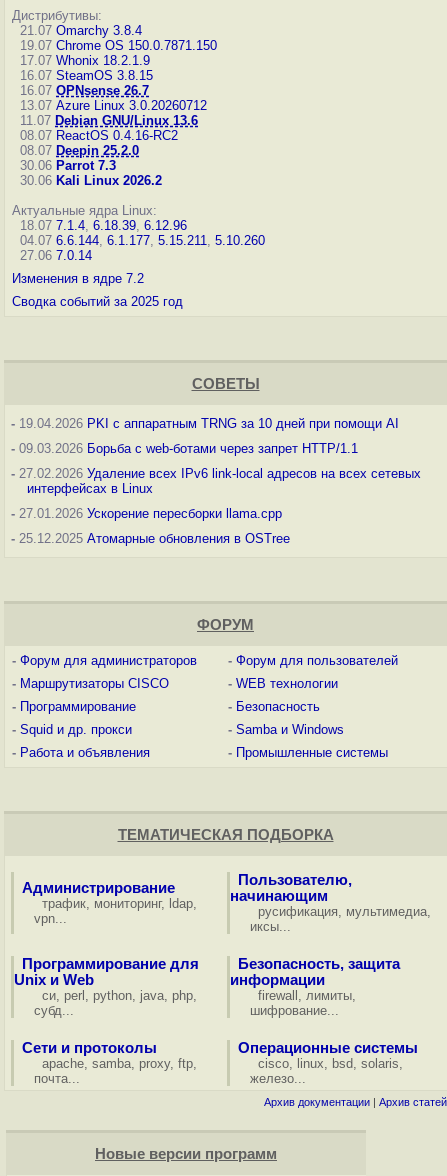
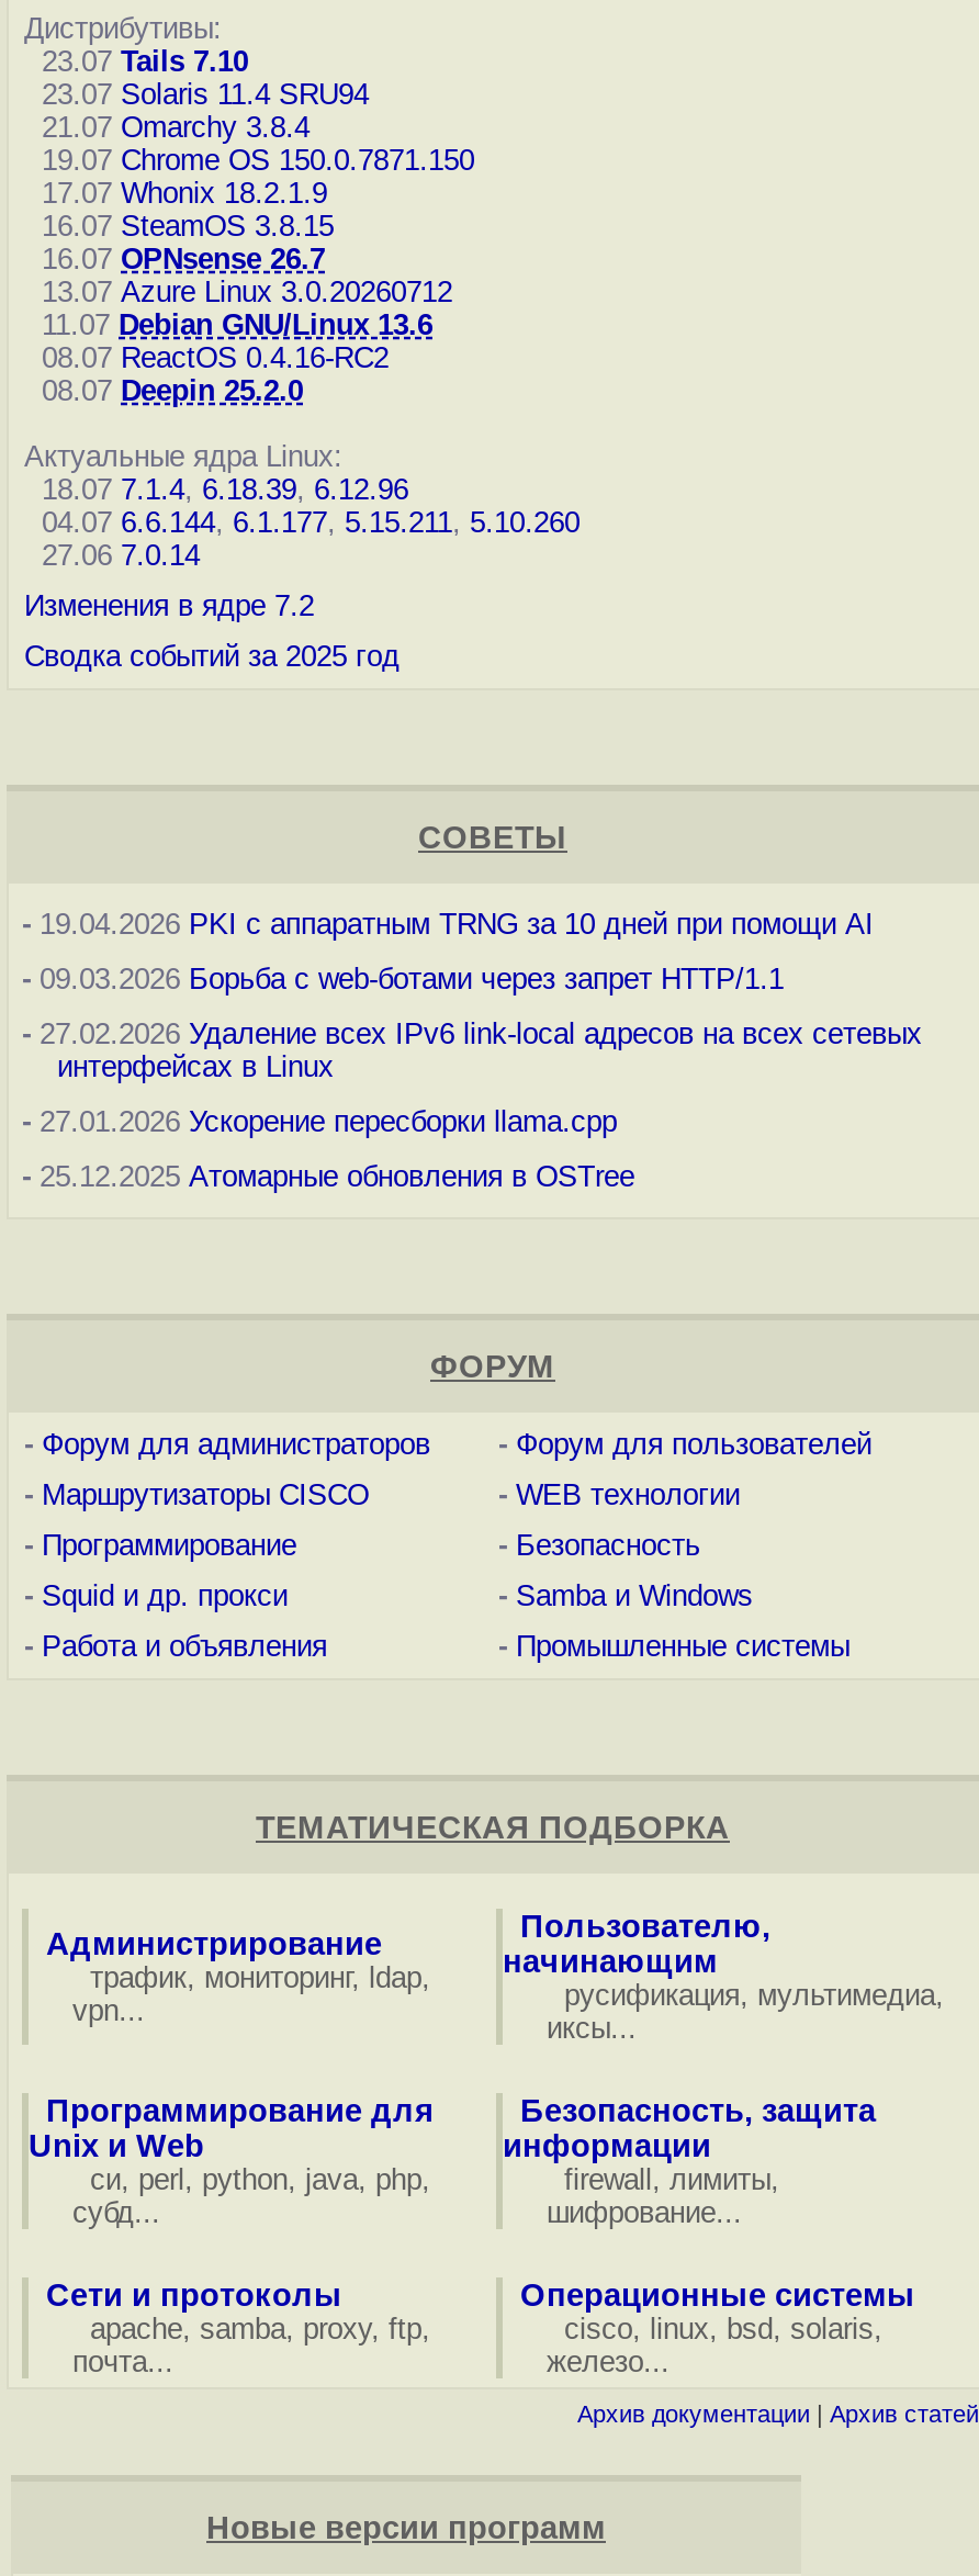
+ 23.07 Tails 7.10
+ 23.07 Solaris 11.4 SRU94

moved down: 21.07 Omarchy 3.8.4 | 19.07 Chrome OS 150.0.7871.150 | 17.07 Whonix 18.2.1.9 | ... | 08.07 ReactOS 0.4.16-RC2 | 08.07 Deepin 25.2.0

- 30.06 Parrot 7.3
- 30.06 Kali Linux 2026.2
